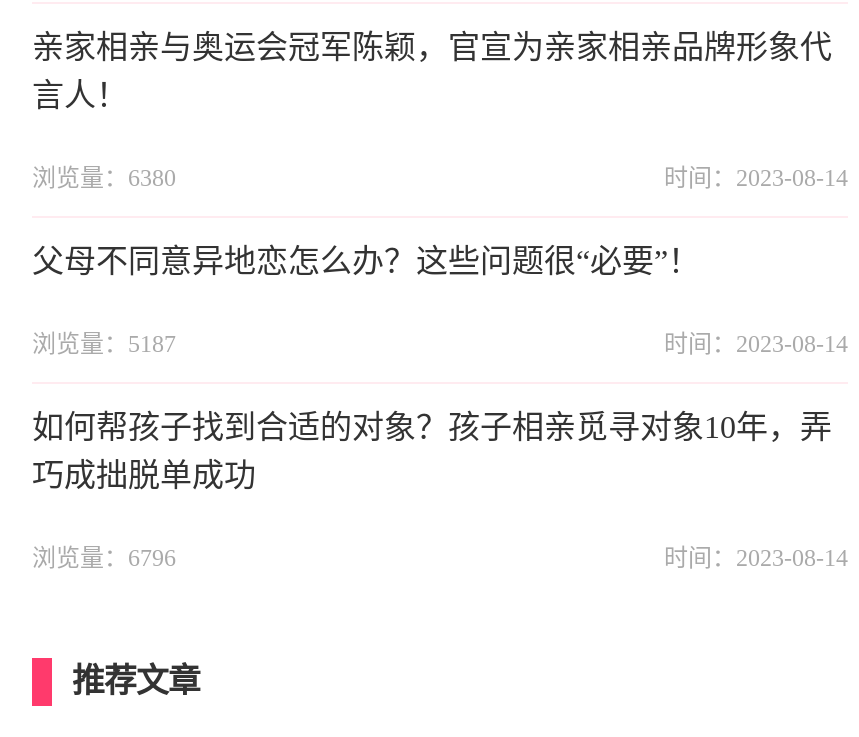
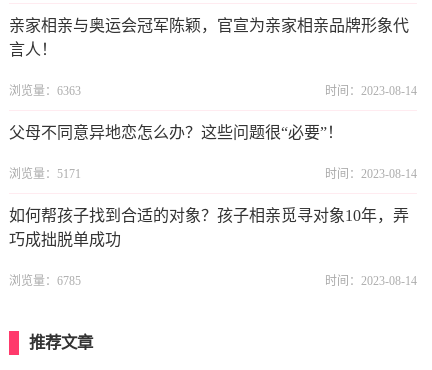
- 浏览量：6380
+ 浏览量：6363

- 浏览量：5187
+ 浏览量：5171

- 浏览量：6796
+ 浏览量：6785
